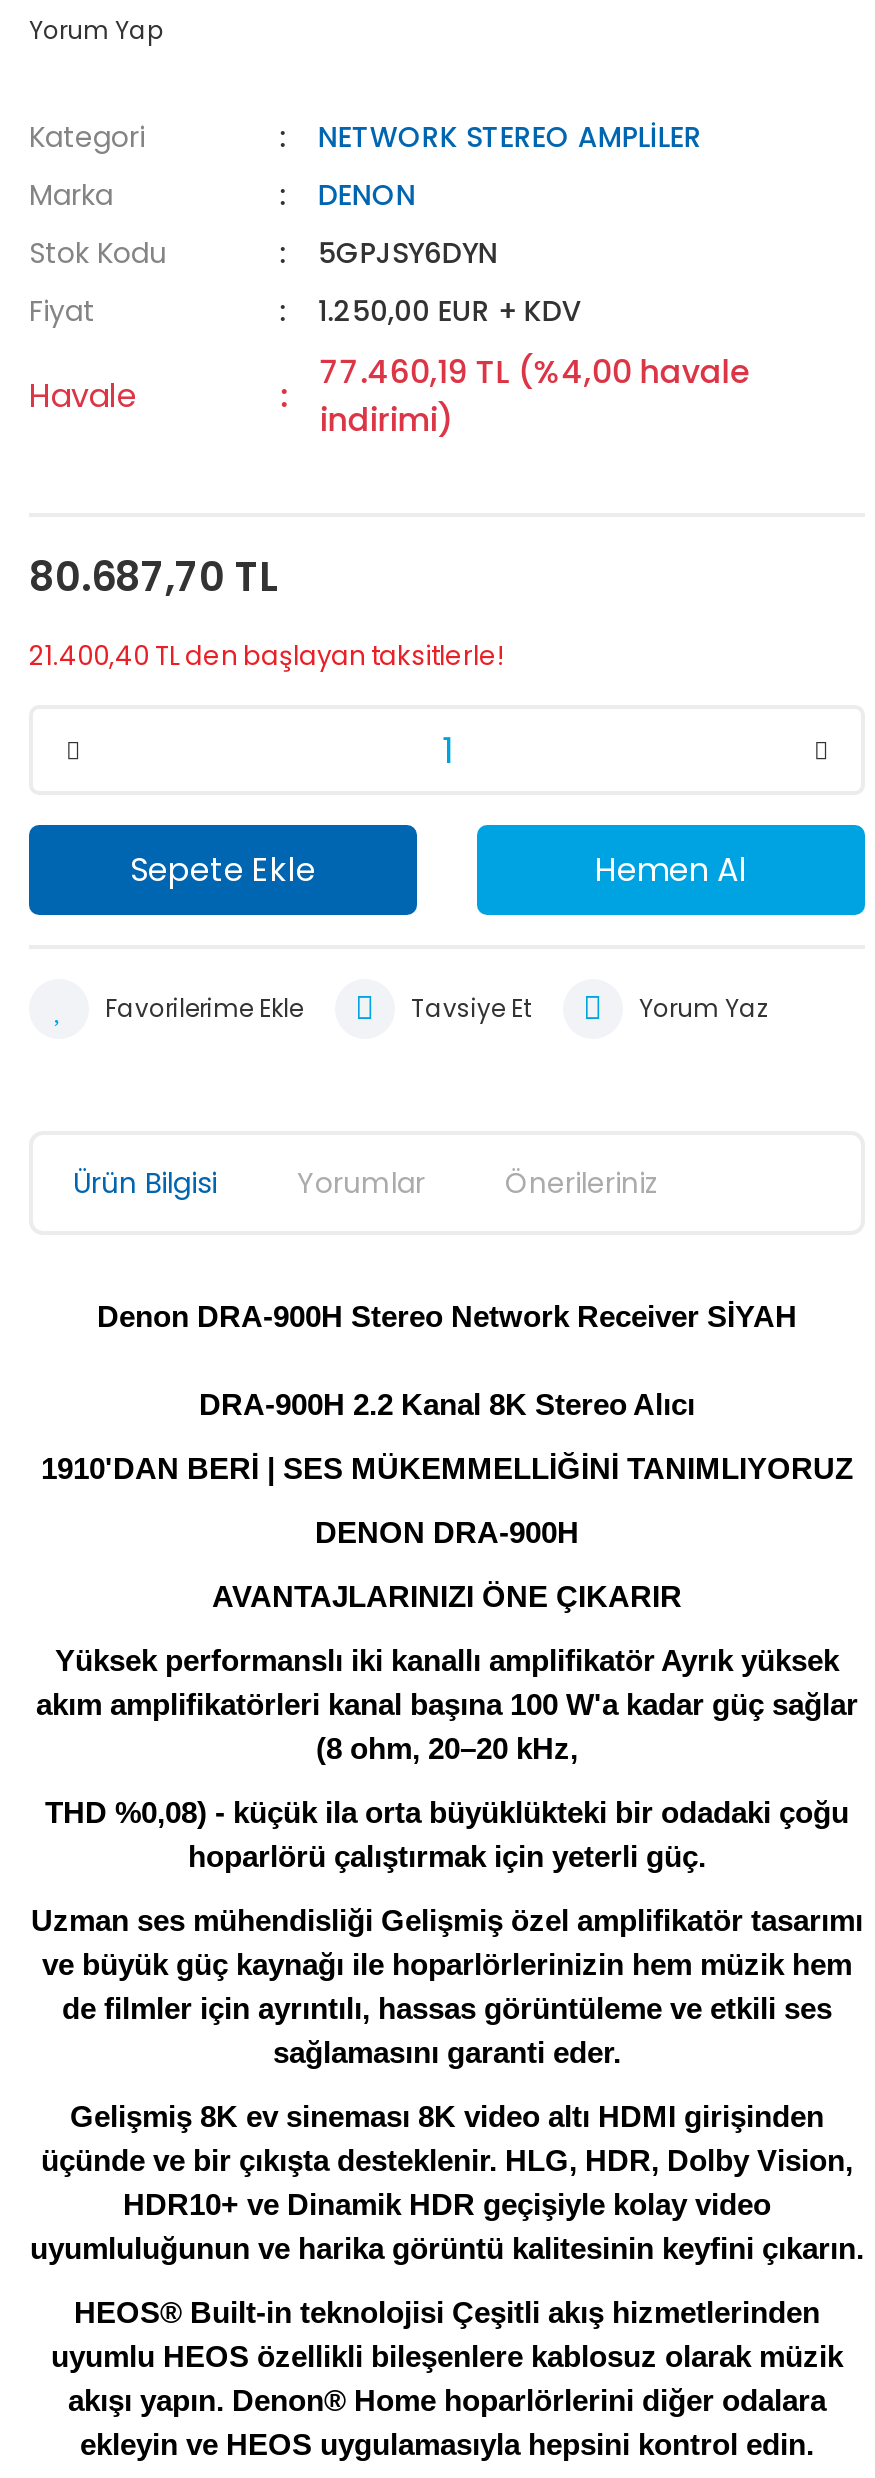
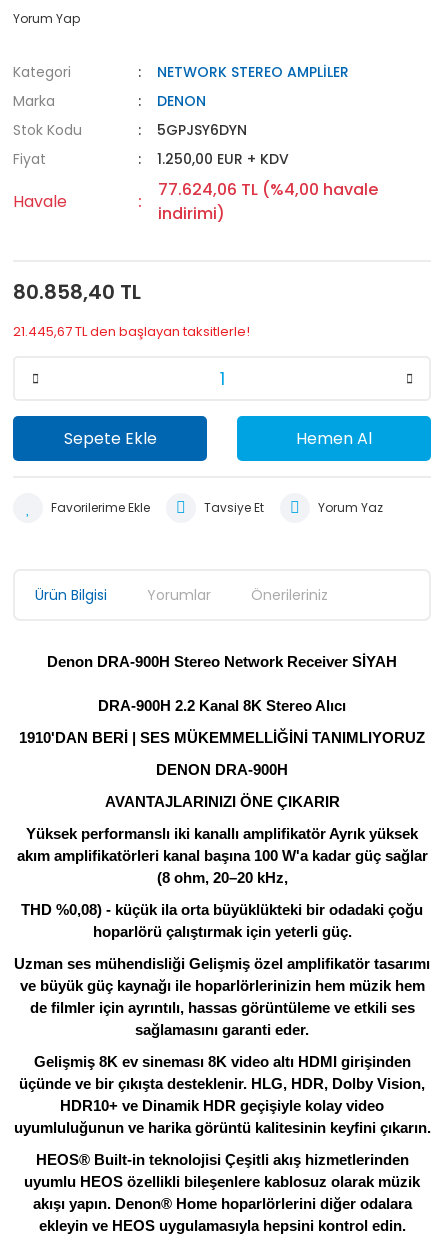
- 77.460,19 TL (%4,00 havale
+ 77.624,06 TL (%4,00 havale

- 80.687,70 TL
+ 80.858,40 TL

- 21.400,40 TL den başlayan taksitlerle!
+ 21.445,67 TL den başlayan taksitlerle!
